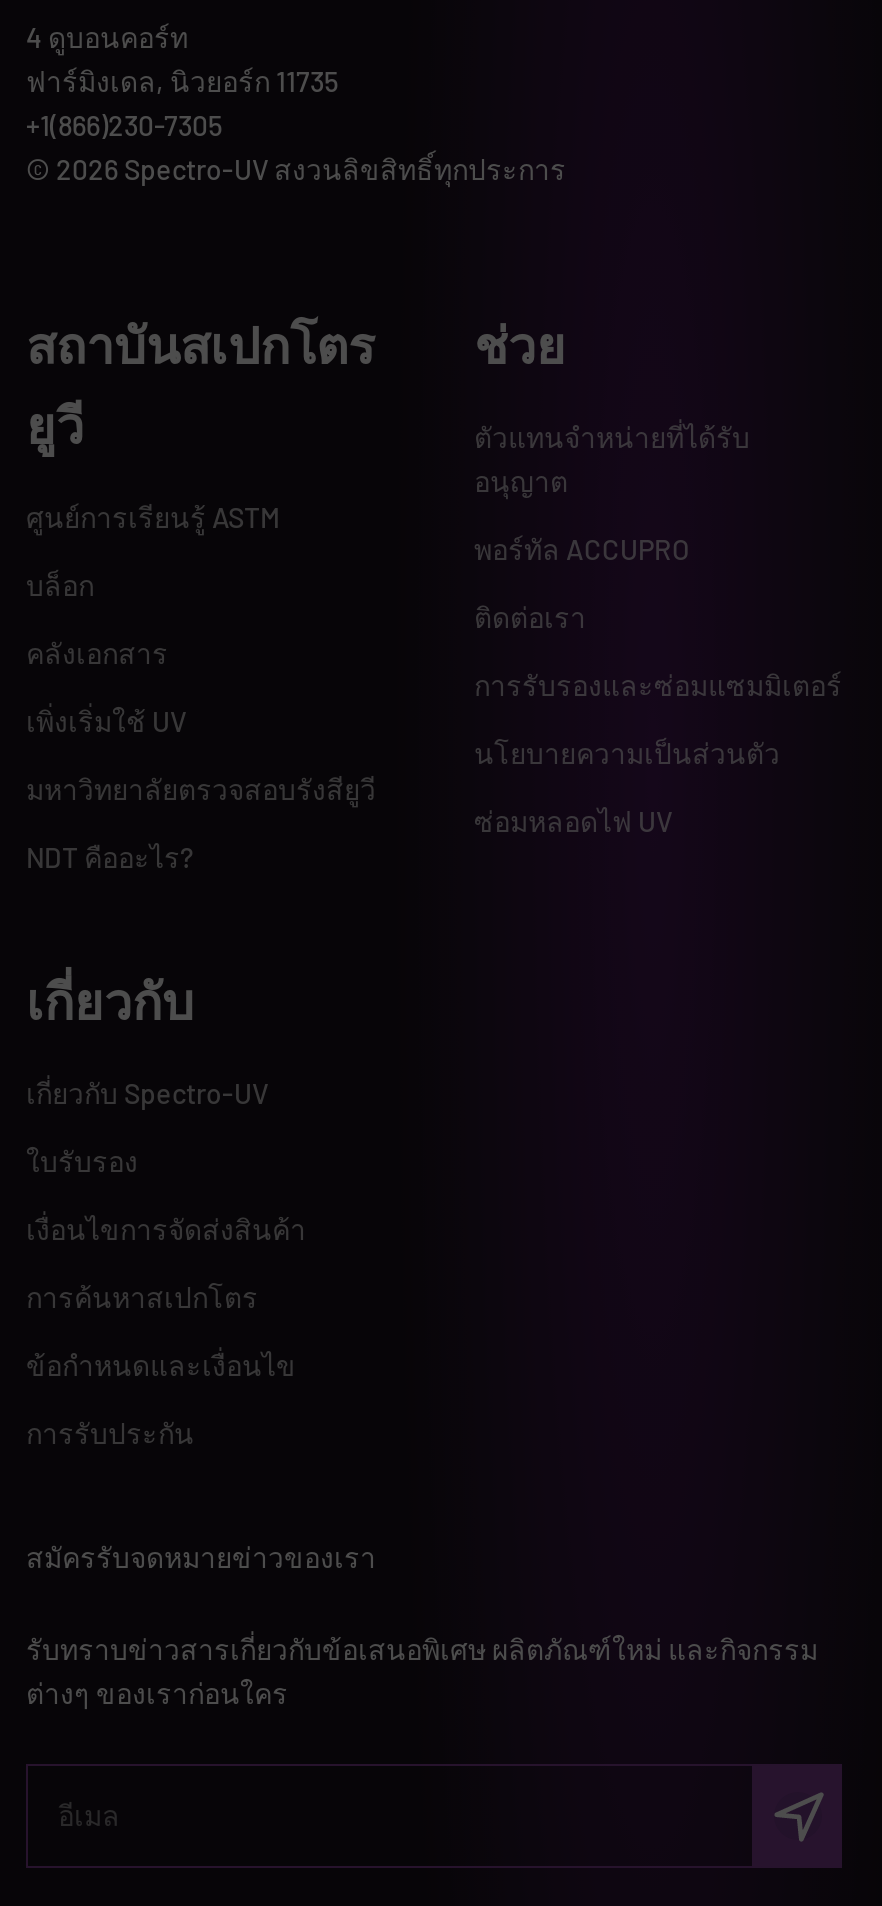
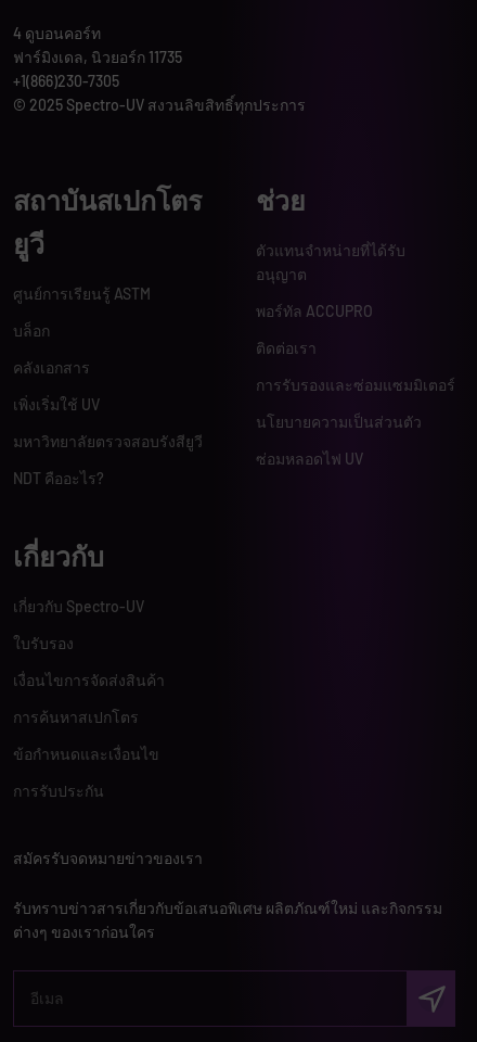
- © 2026 Spectro-UV สงวนลิขสิทธิ์ทุกประการ
+ © 2025 Spectro-UV สงวนลิขสิทธิ์ทุกประการ
